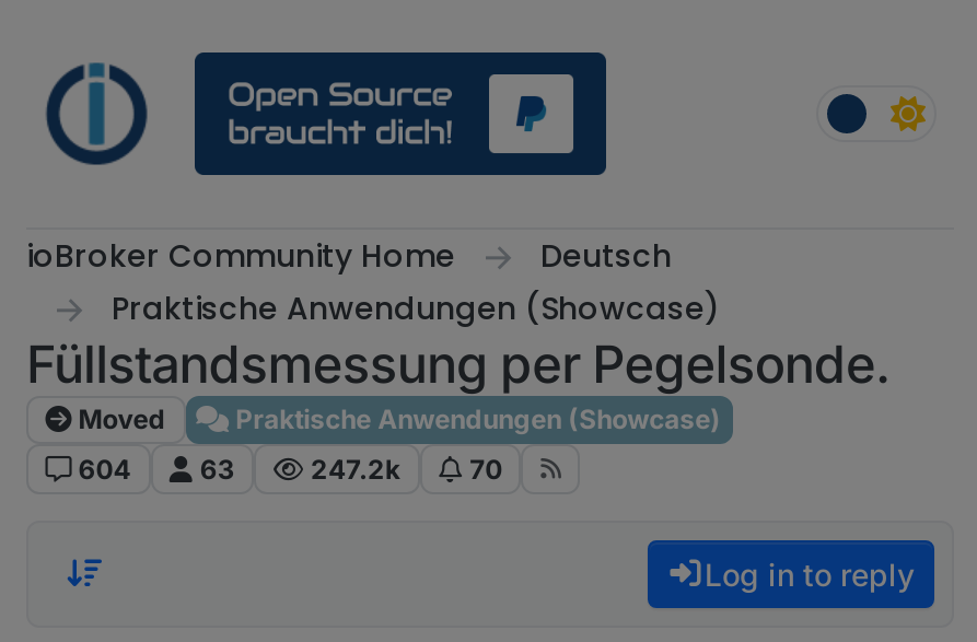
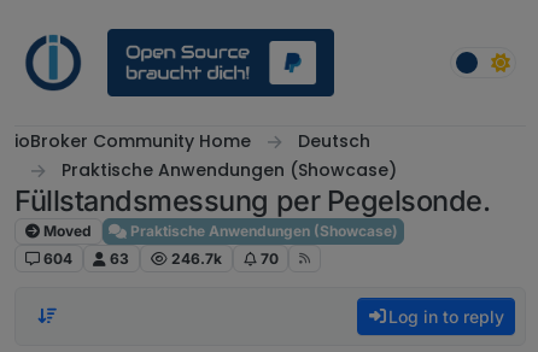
- 247.2k
+ 246.7k
